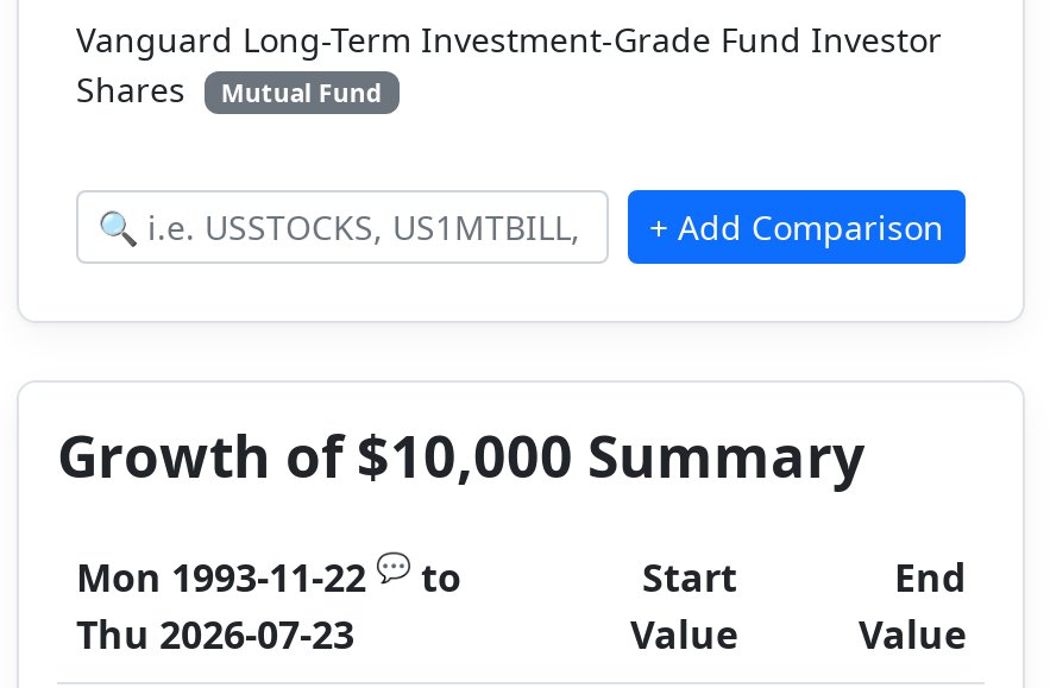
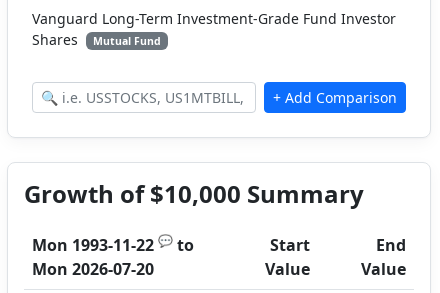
- Thu 2026-07-23
+ Mon 2026-07-20
